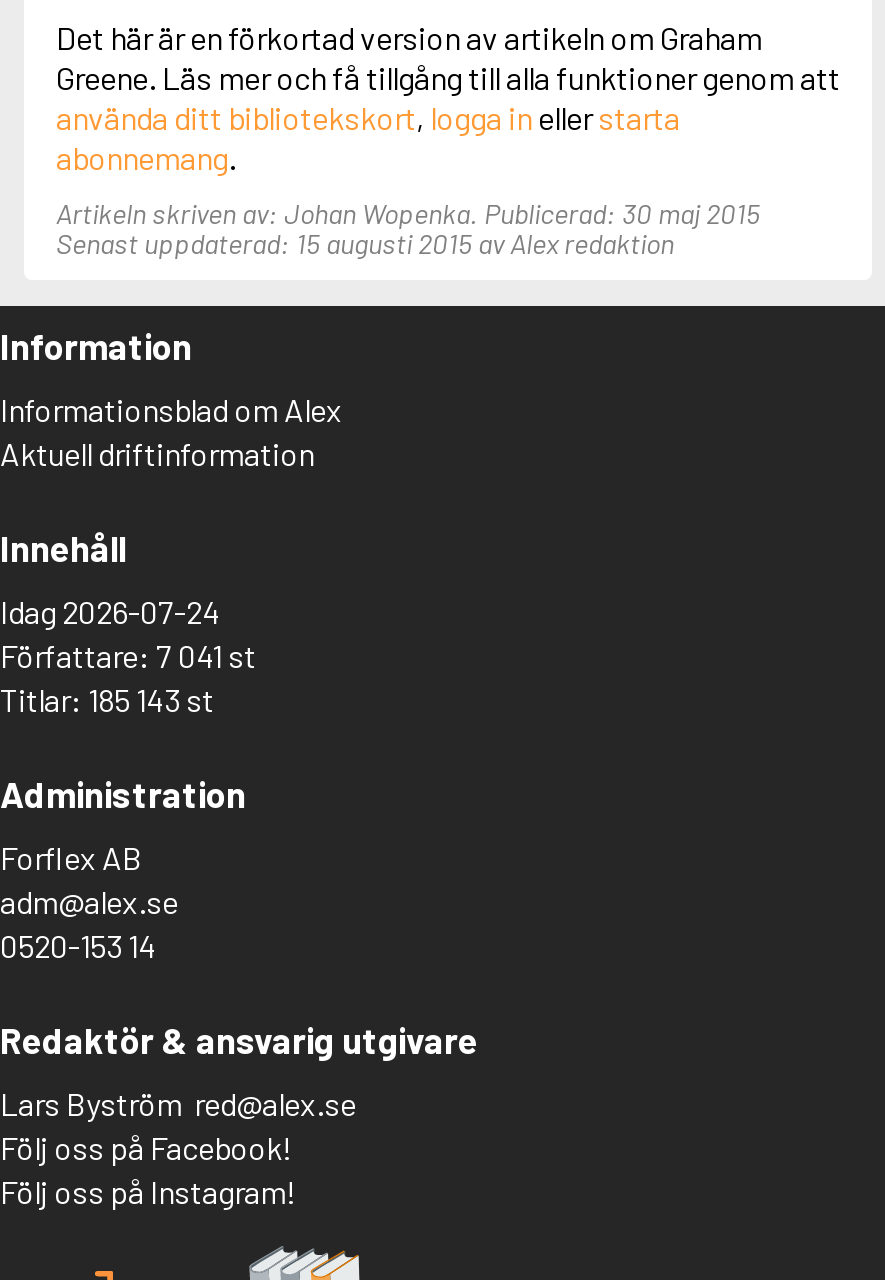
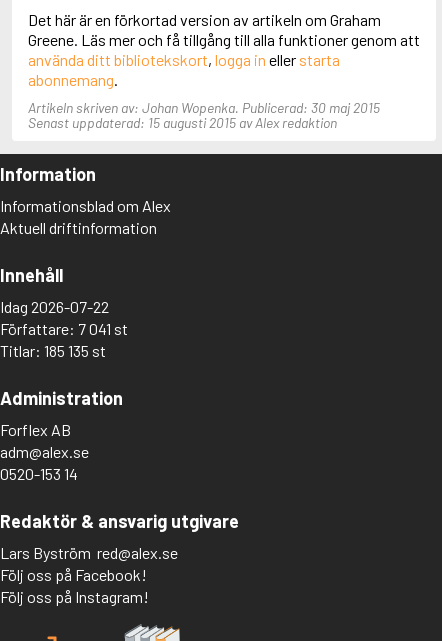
- Idag 2026-07-24
+ Idag 2026-07-22

- Titlar: 185 143 st
+ Titlar: 185 135 st
